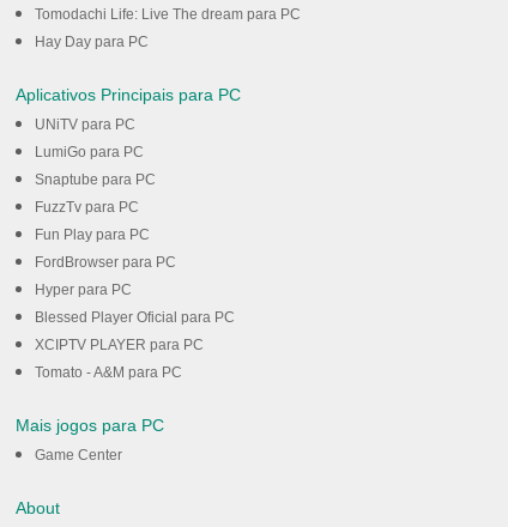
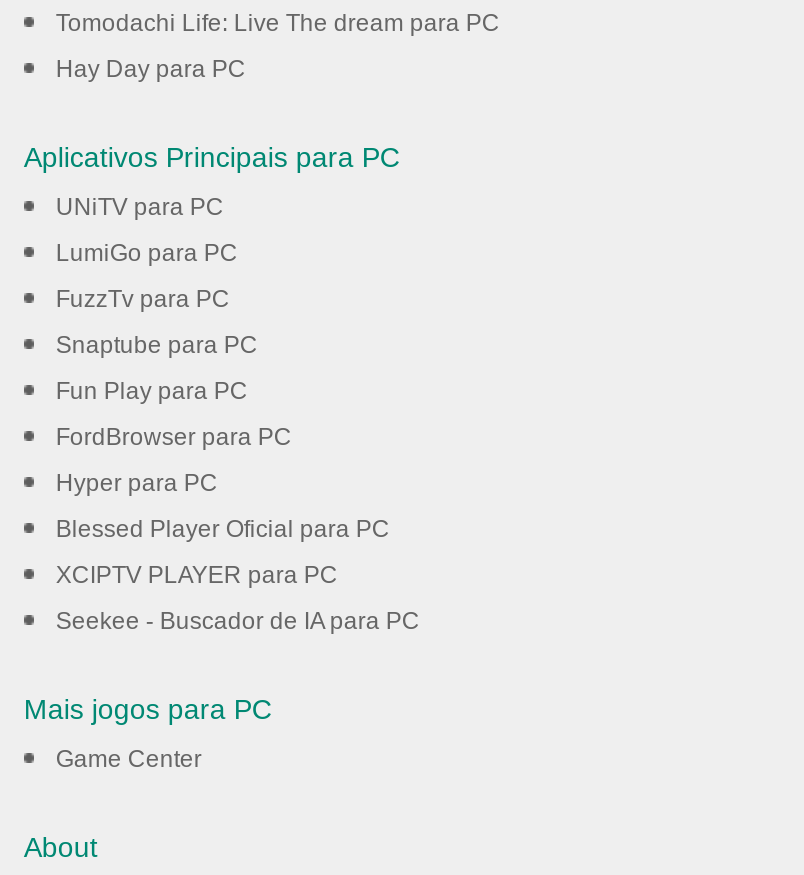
moved down: Snaptube para PC

moved up: FuzzTv para PC

- Tomato - A&M para PC
+ Seekee - Buscador de IA para PC
